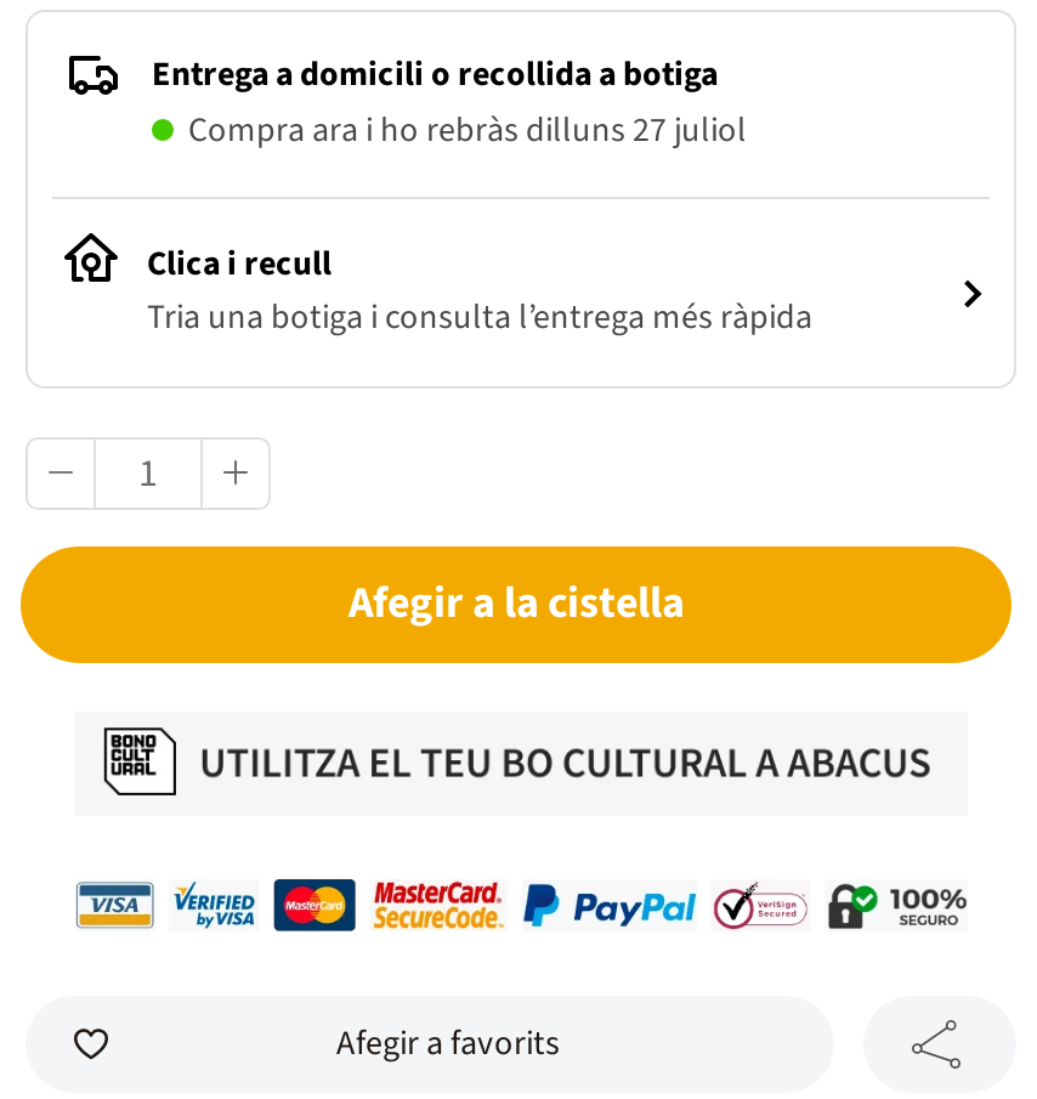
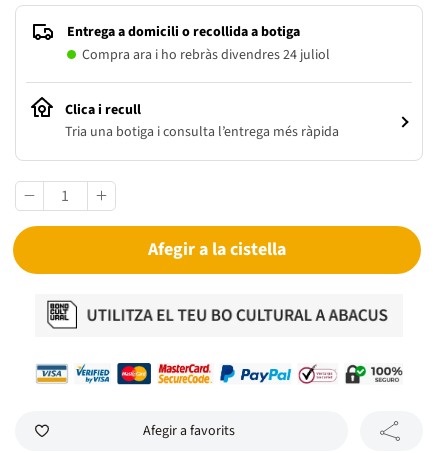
- Compra ara i ho rebràs dilluns 27 juliol
+ Compra ara i ho rebràs divendres 24 juliol
